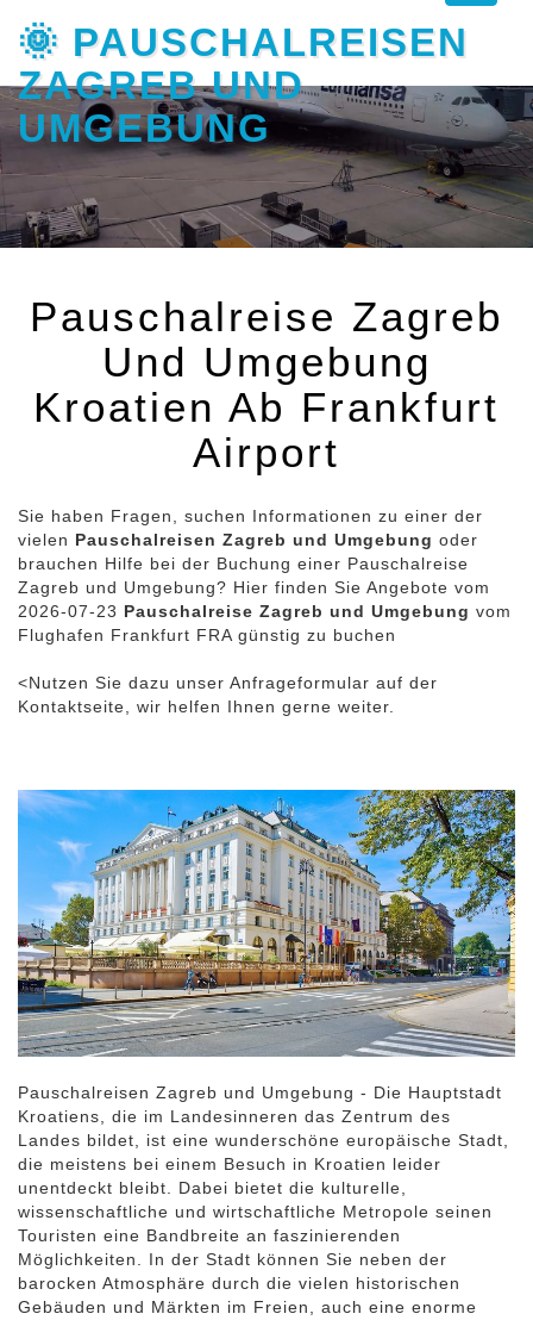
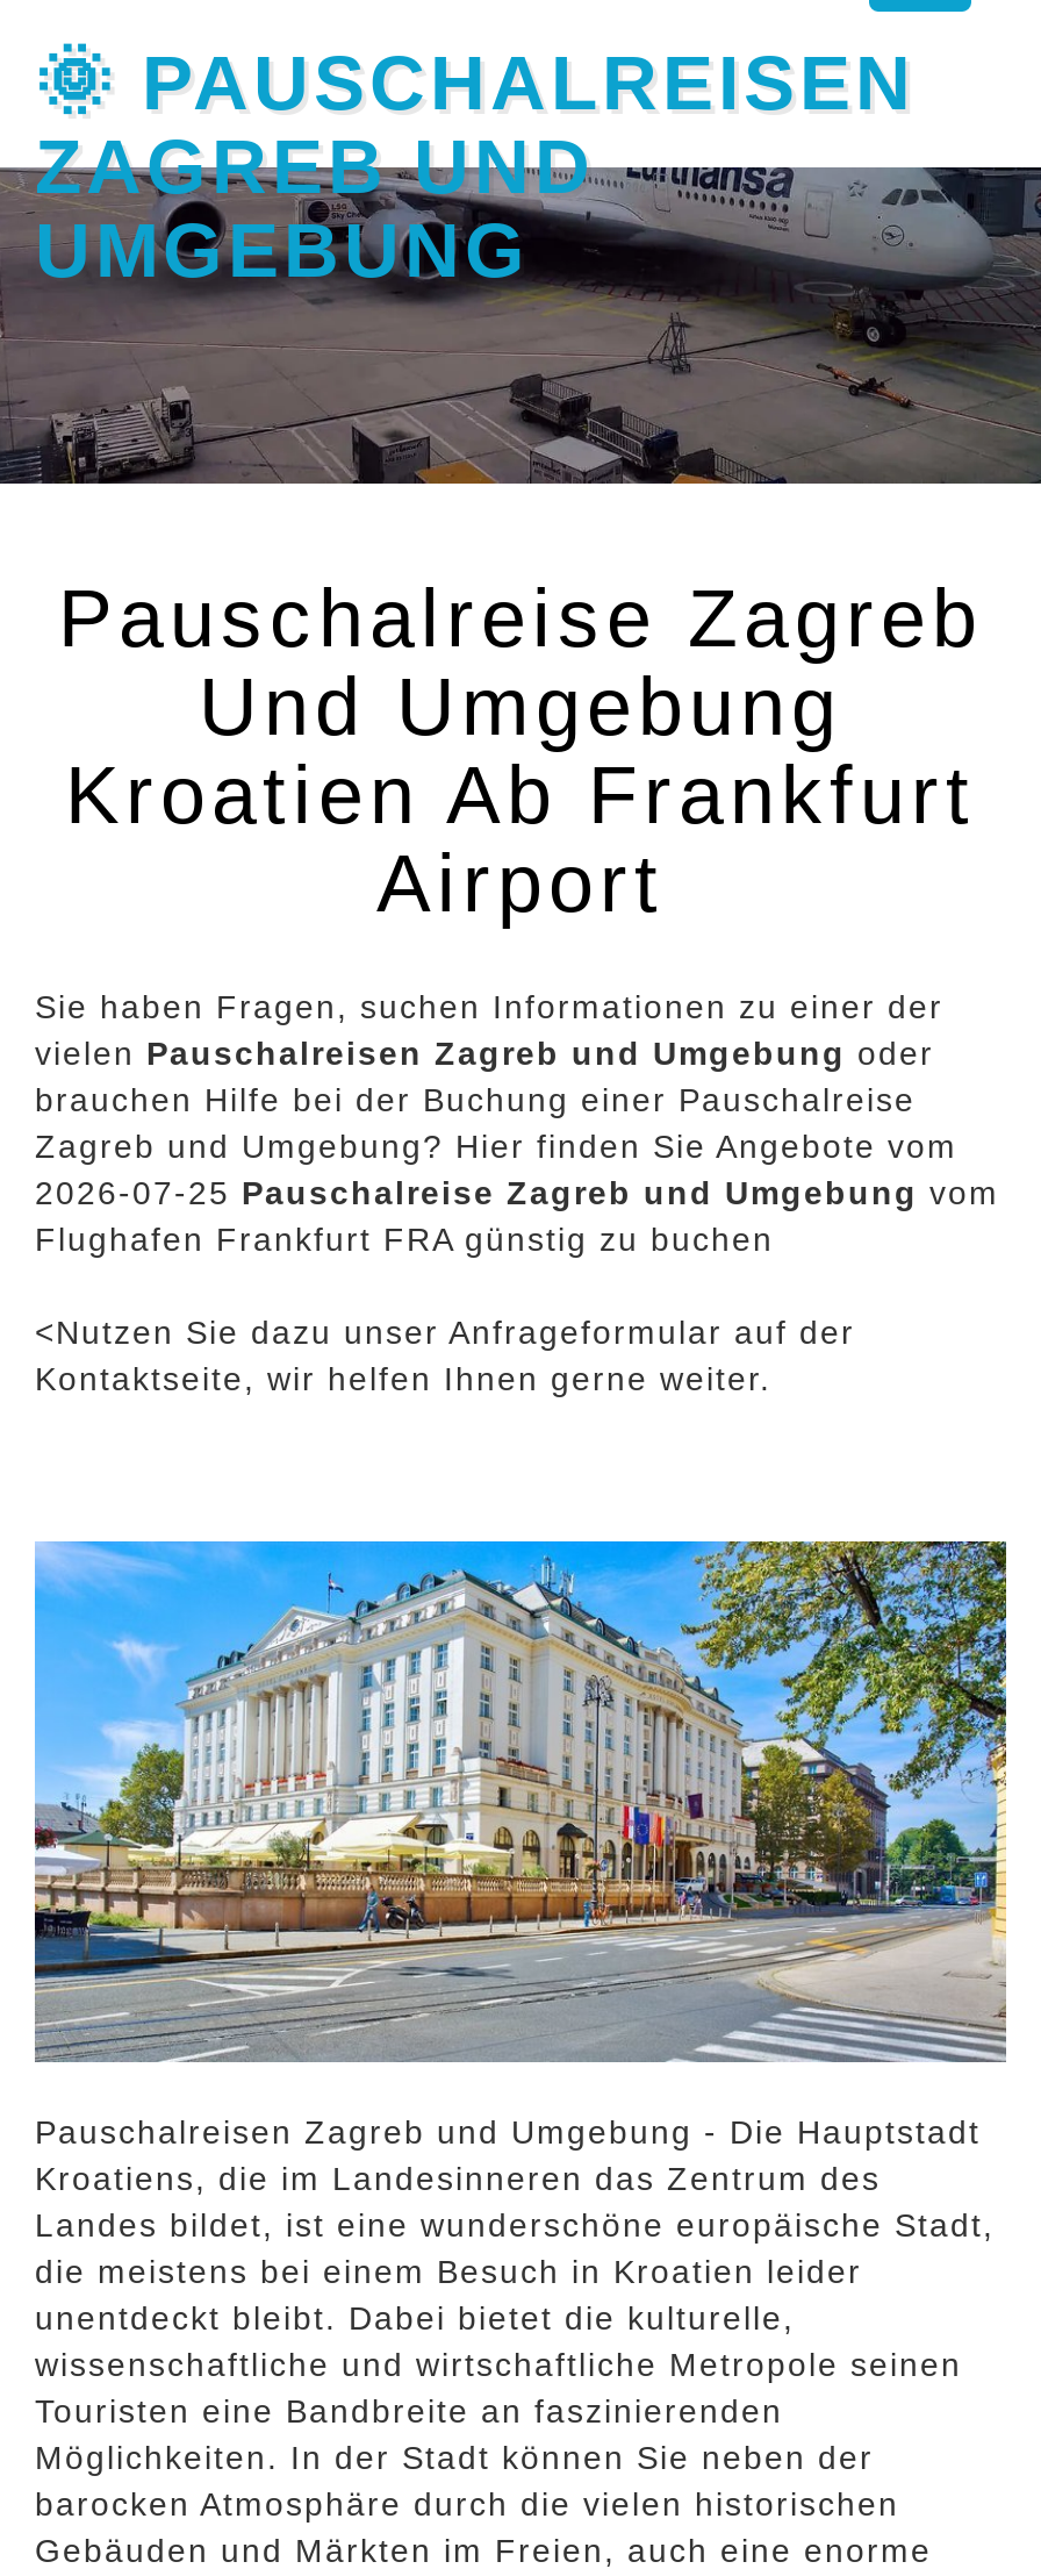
- 2026-07-23 Pauschalreise Zagreb und Umgebung vom
+ 2026-07-25 Pauschalreise Zagreb und Umgebung vom
